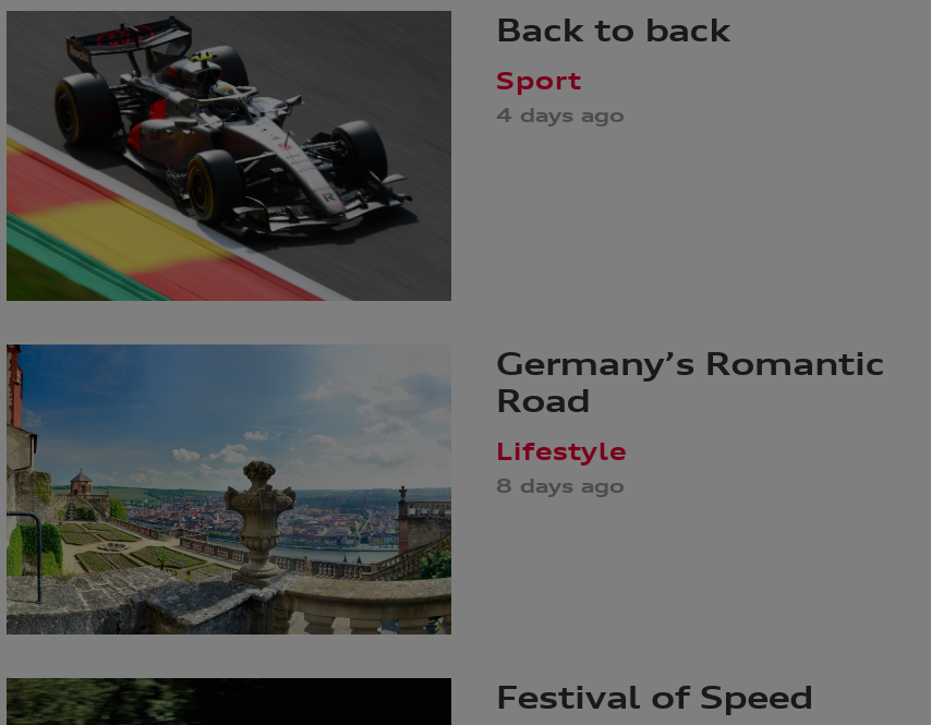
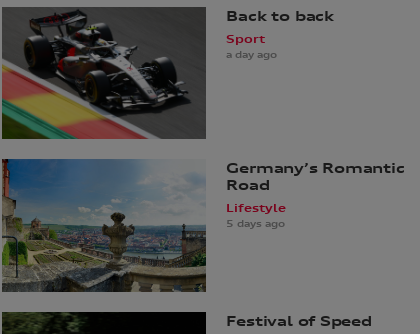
- 4 days ago
+ a day ago

- 8 days ago
+ 5 days ago
